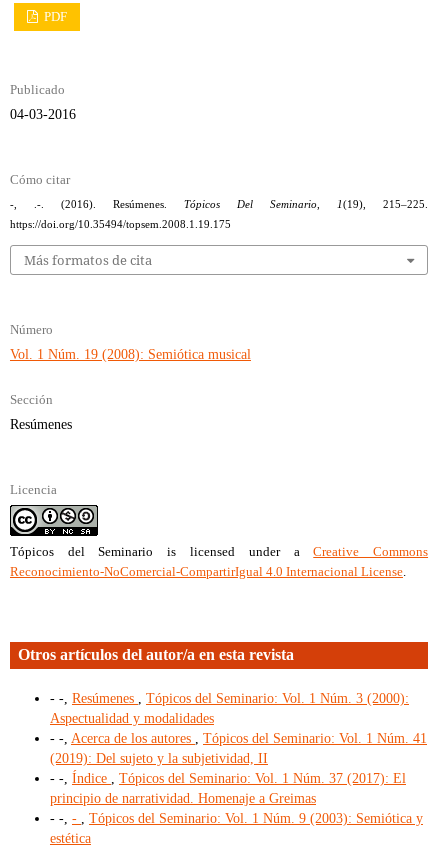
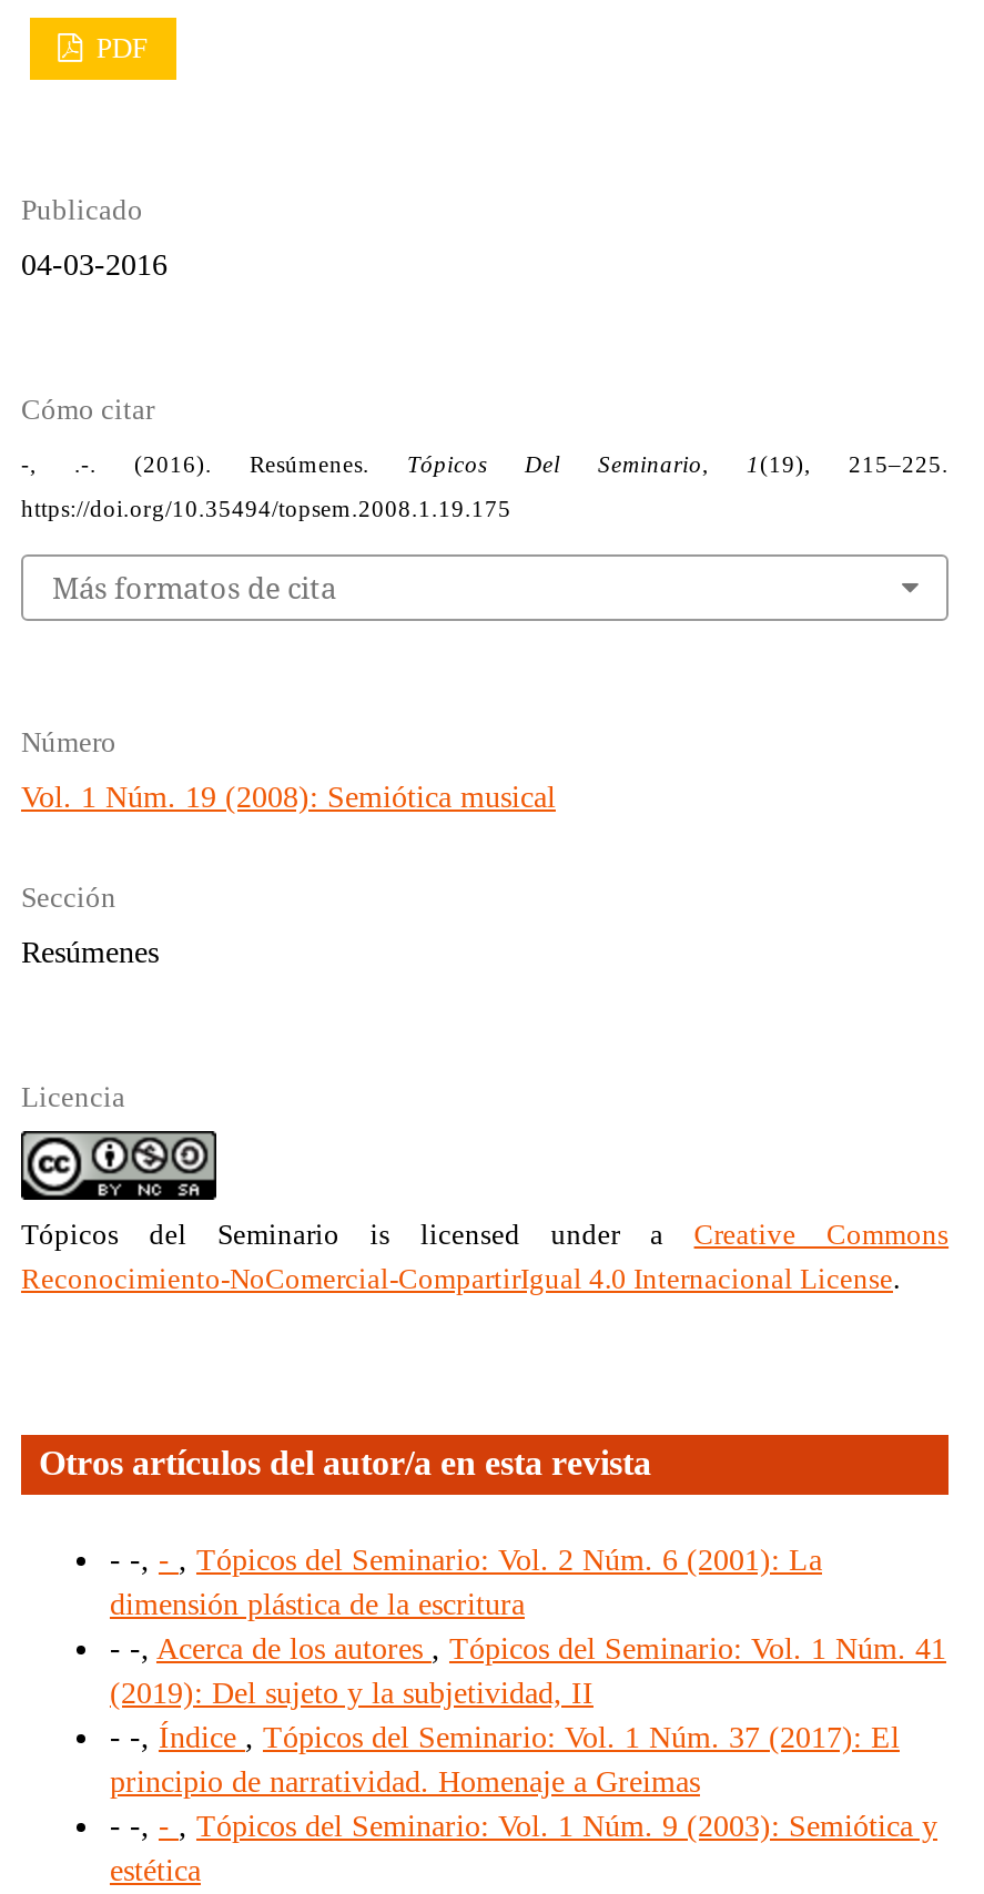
- - -, Resúmenes, Tópicos del Seminario: Vol. 1 Núm. 3 (2000):
- Aspectualidad y modalidades
+ - -, -, Tópicos del Seminario: Vol. 2 Núm. 6 (2001): La
+ dimensión plástica de la escritura
